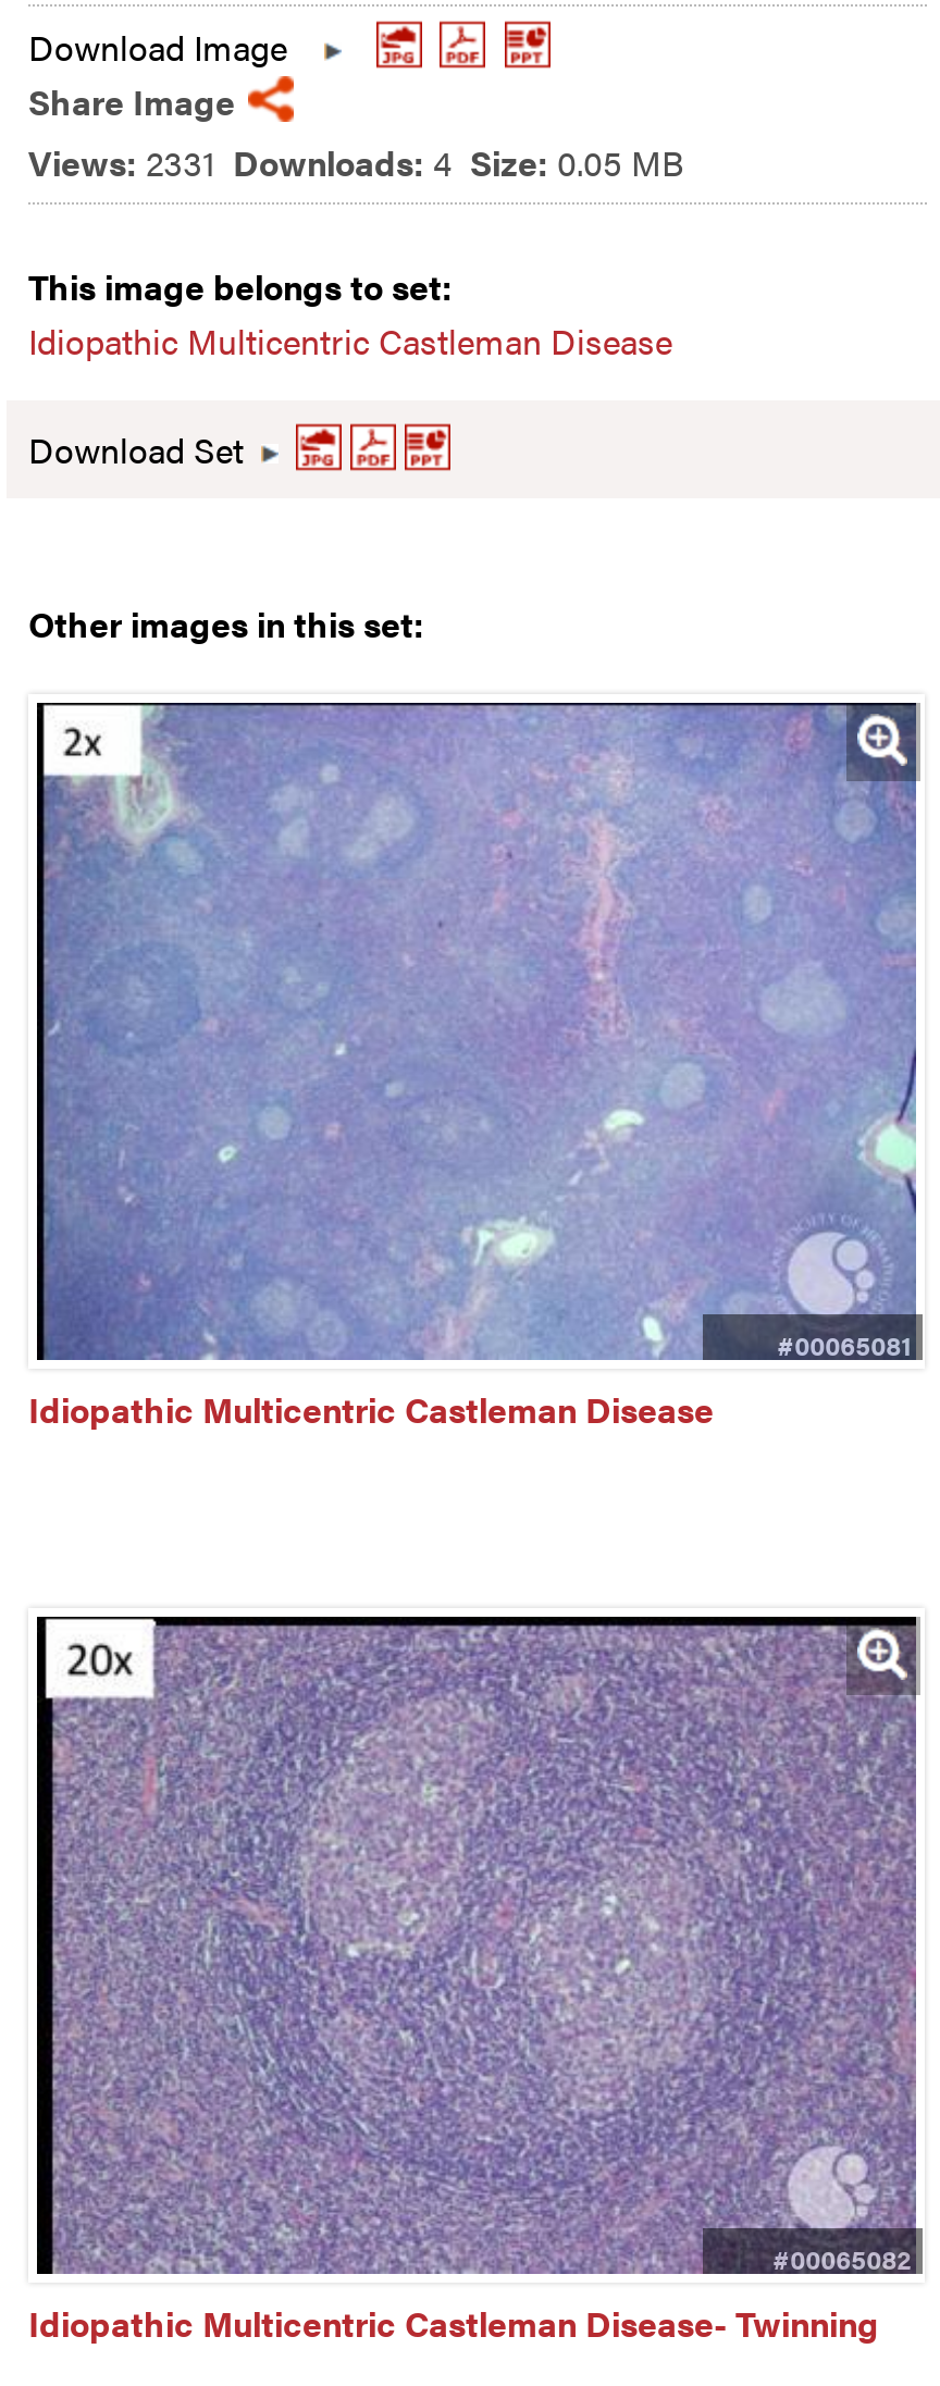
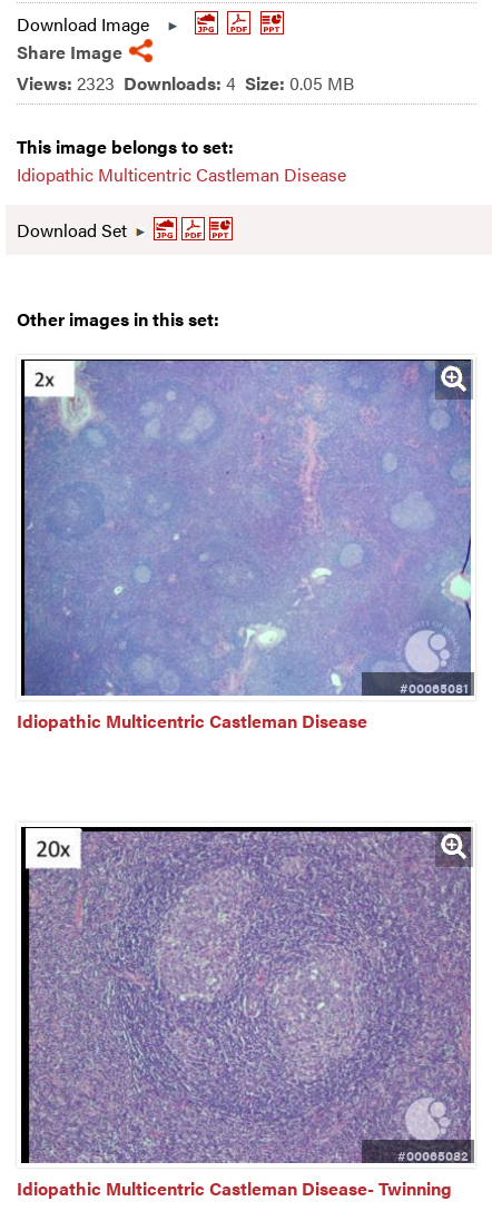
- Views: 2331 Downloads: 4 Size: 0.05 MB
+ Views: 2323 Downloads: 4 Size: 0.05 MB
